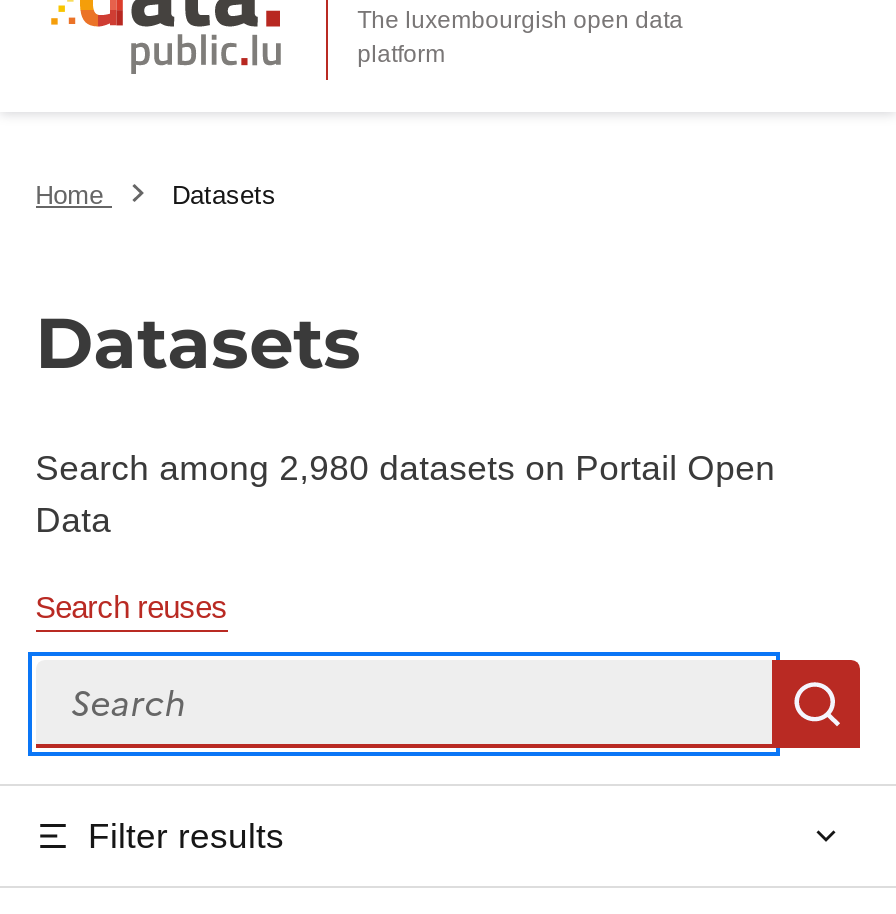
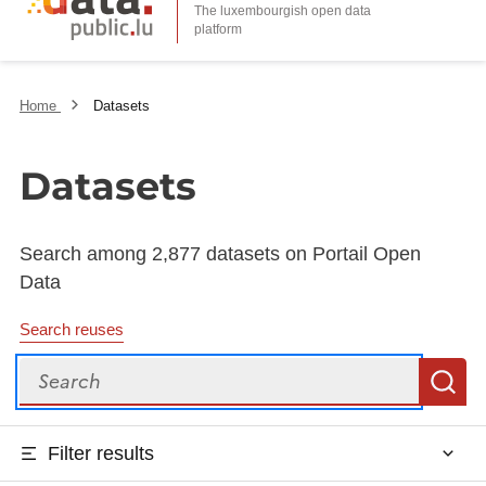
- Search among 2,980 datasets on Portail Open
+ Search among 2,877 datasets on Portail Open
